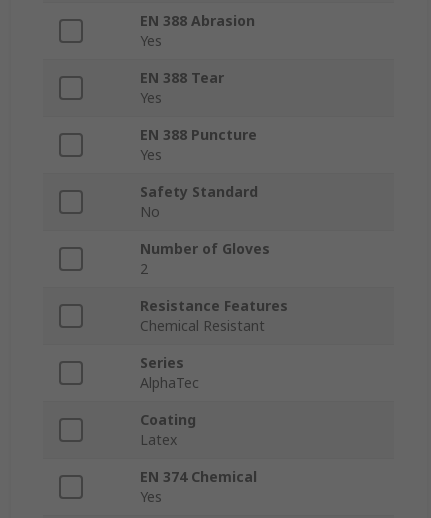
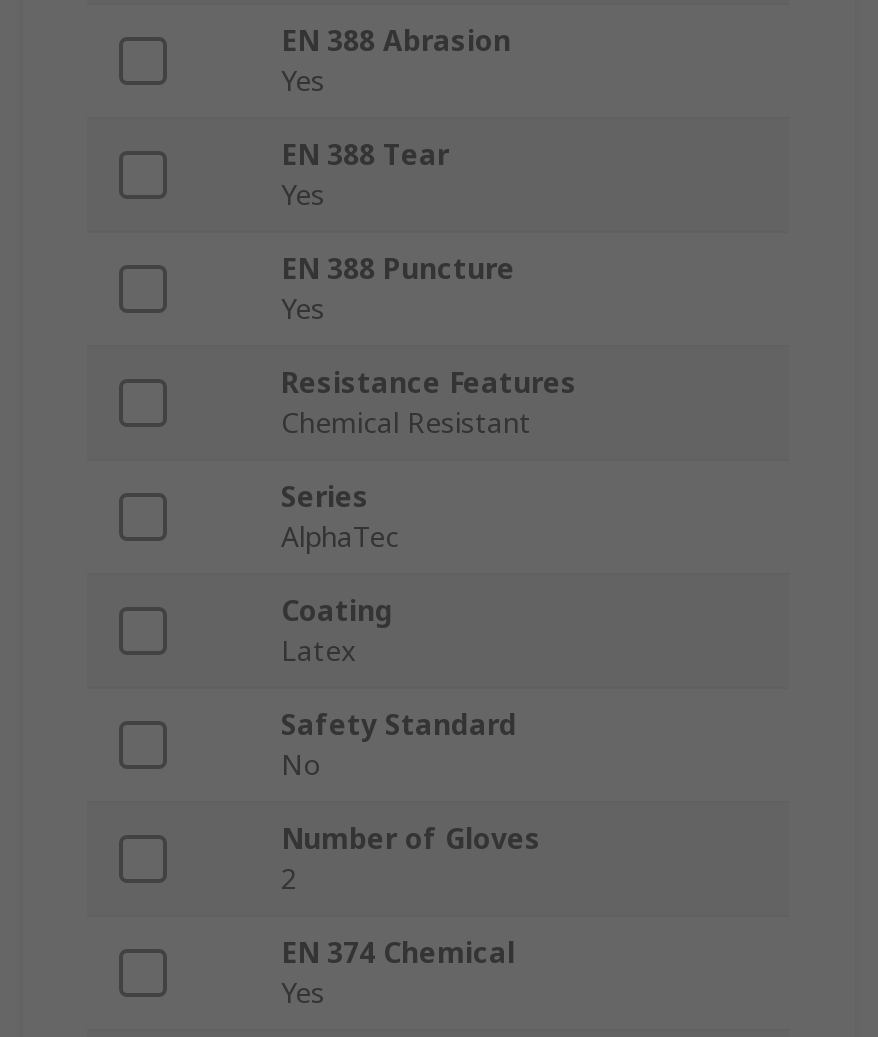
moved down: Safety Standard | No | Number of Gloves | 2

moved up: Resistance Features | Chemical Resistant | Series | AlphaTec | Coating | Latex
